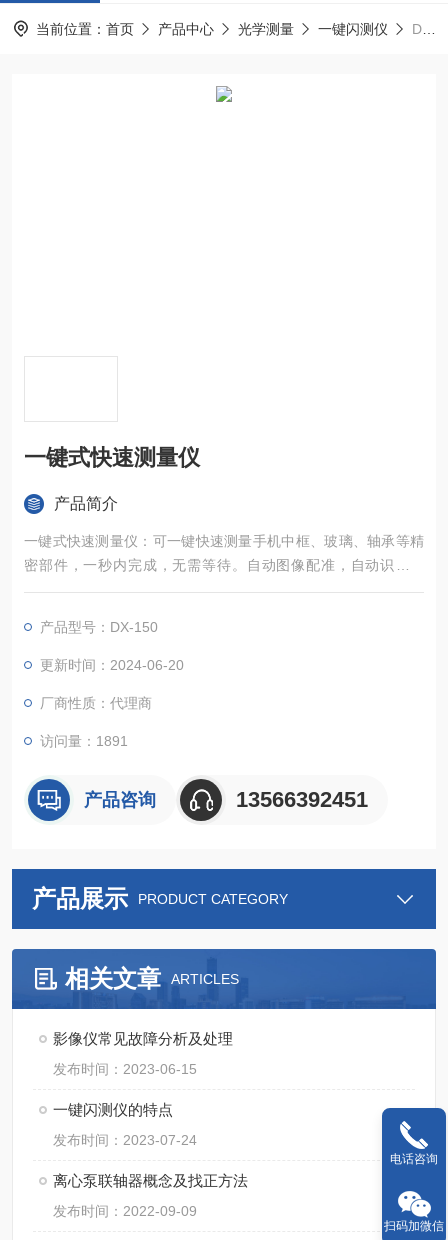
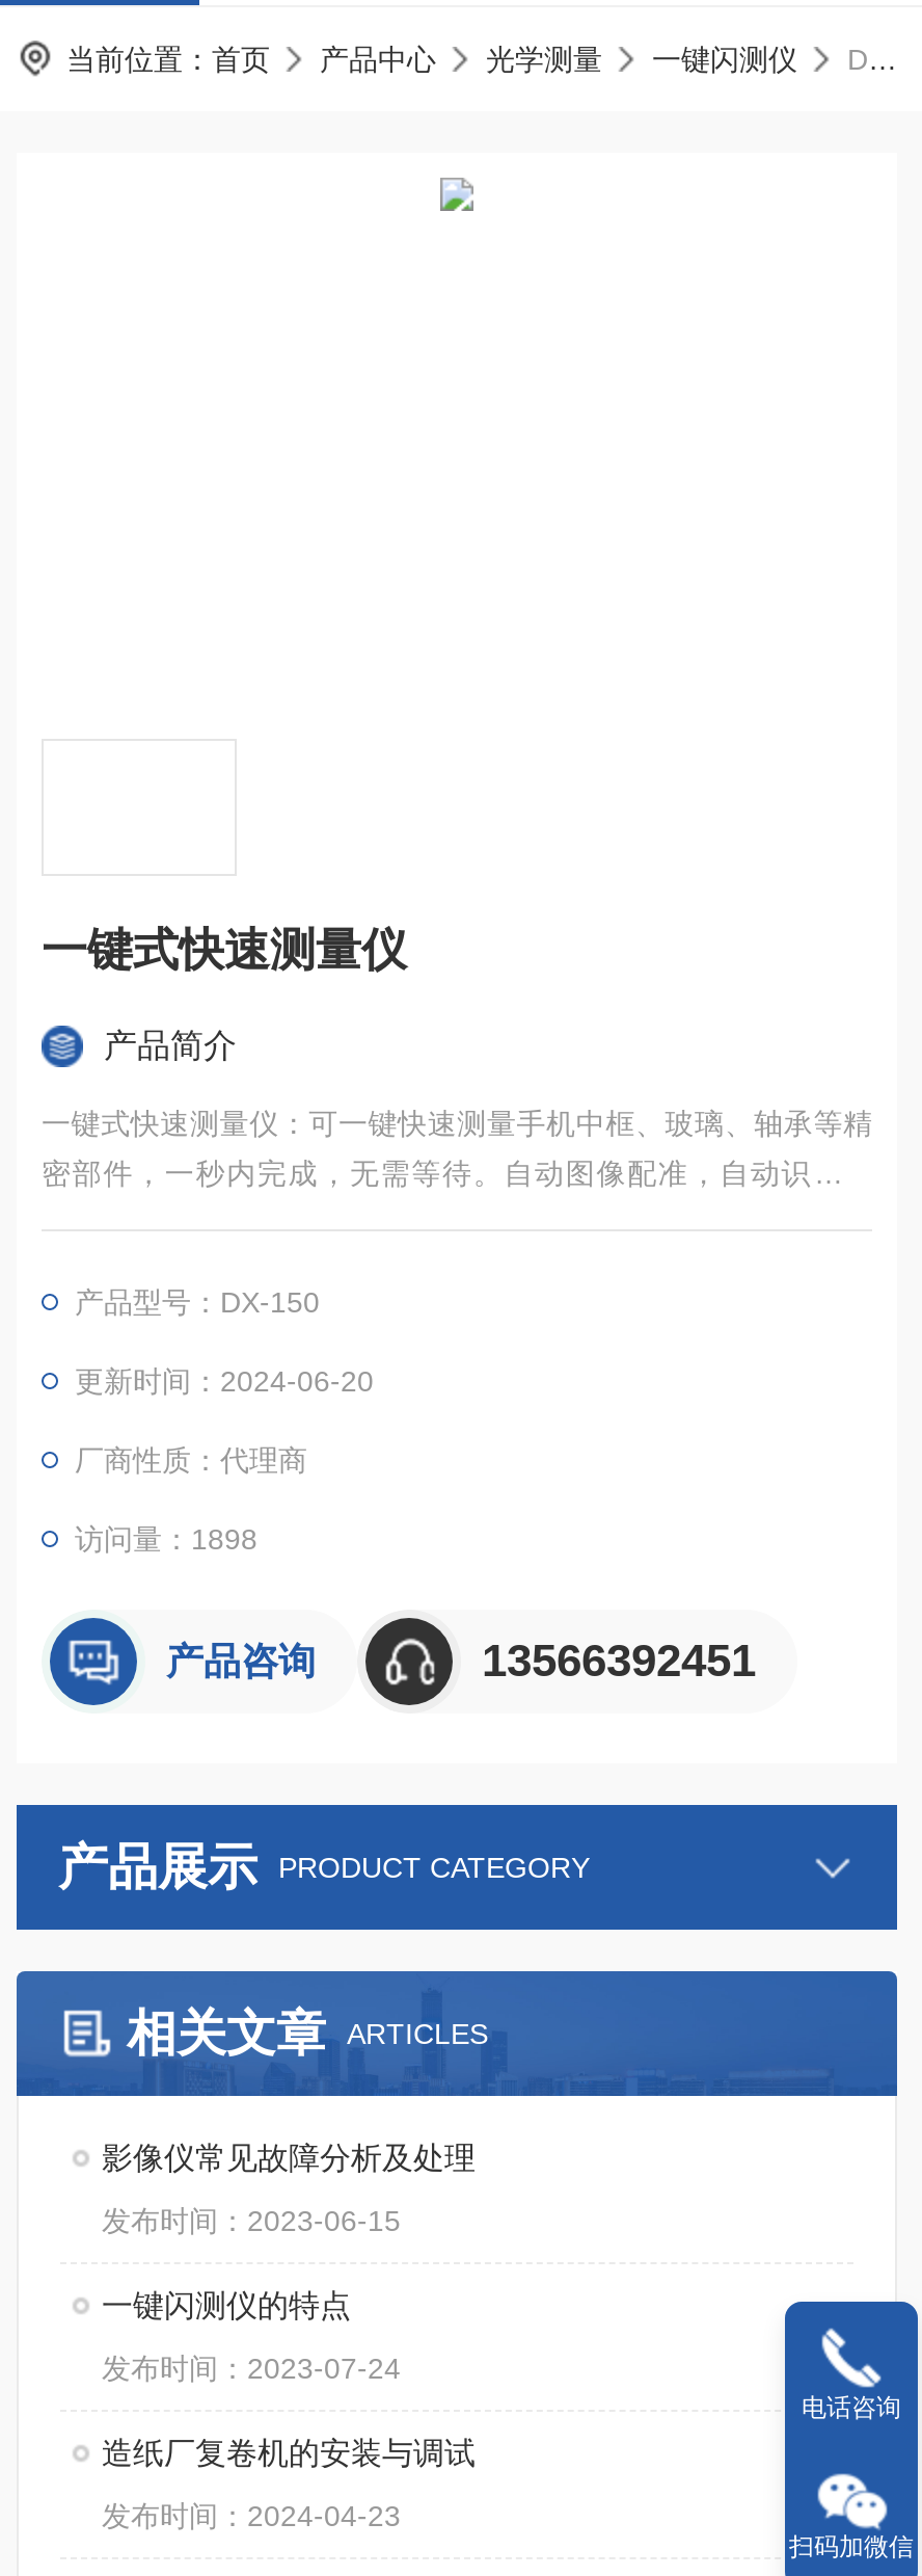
- 访问量：1891
+ 访问量：1898

- 离心泵联轴器概念及找正方法
+ 造纸厂复卷机的安装与调试

- 发布时间：2022-09-09
+ 发布时间：2024-04-23
